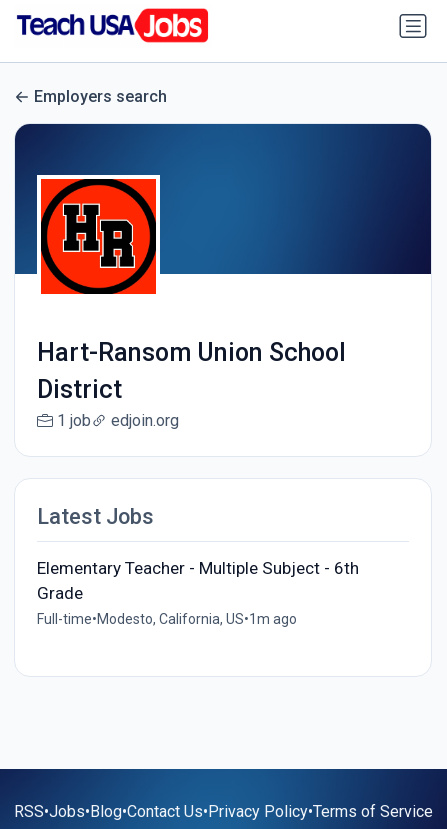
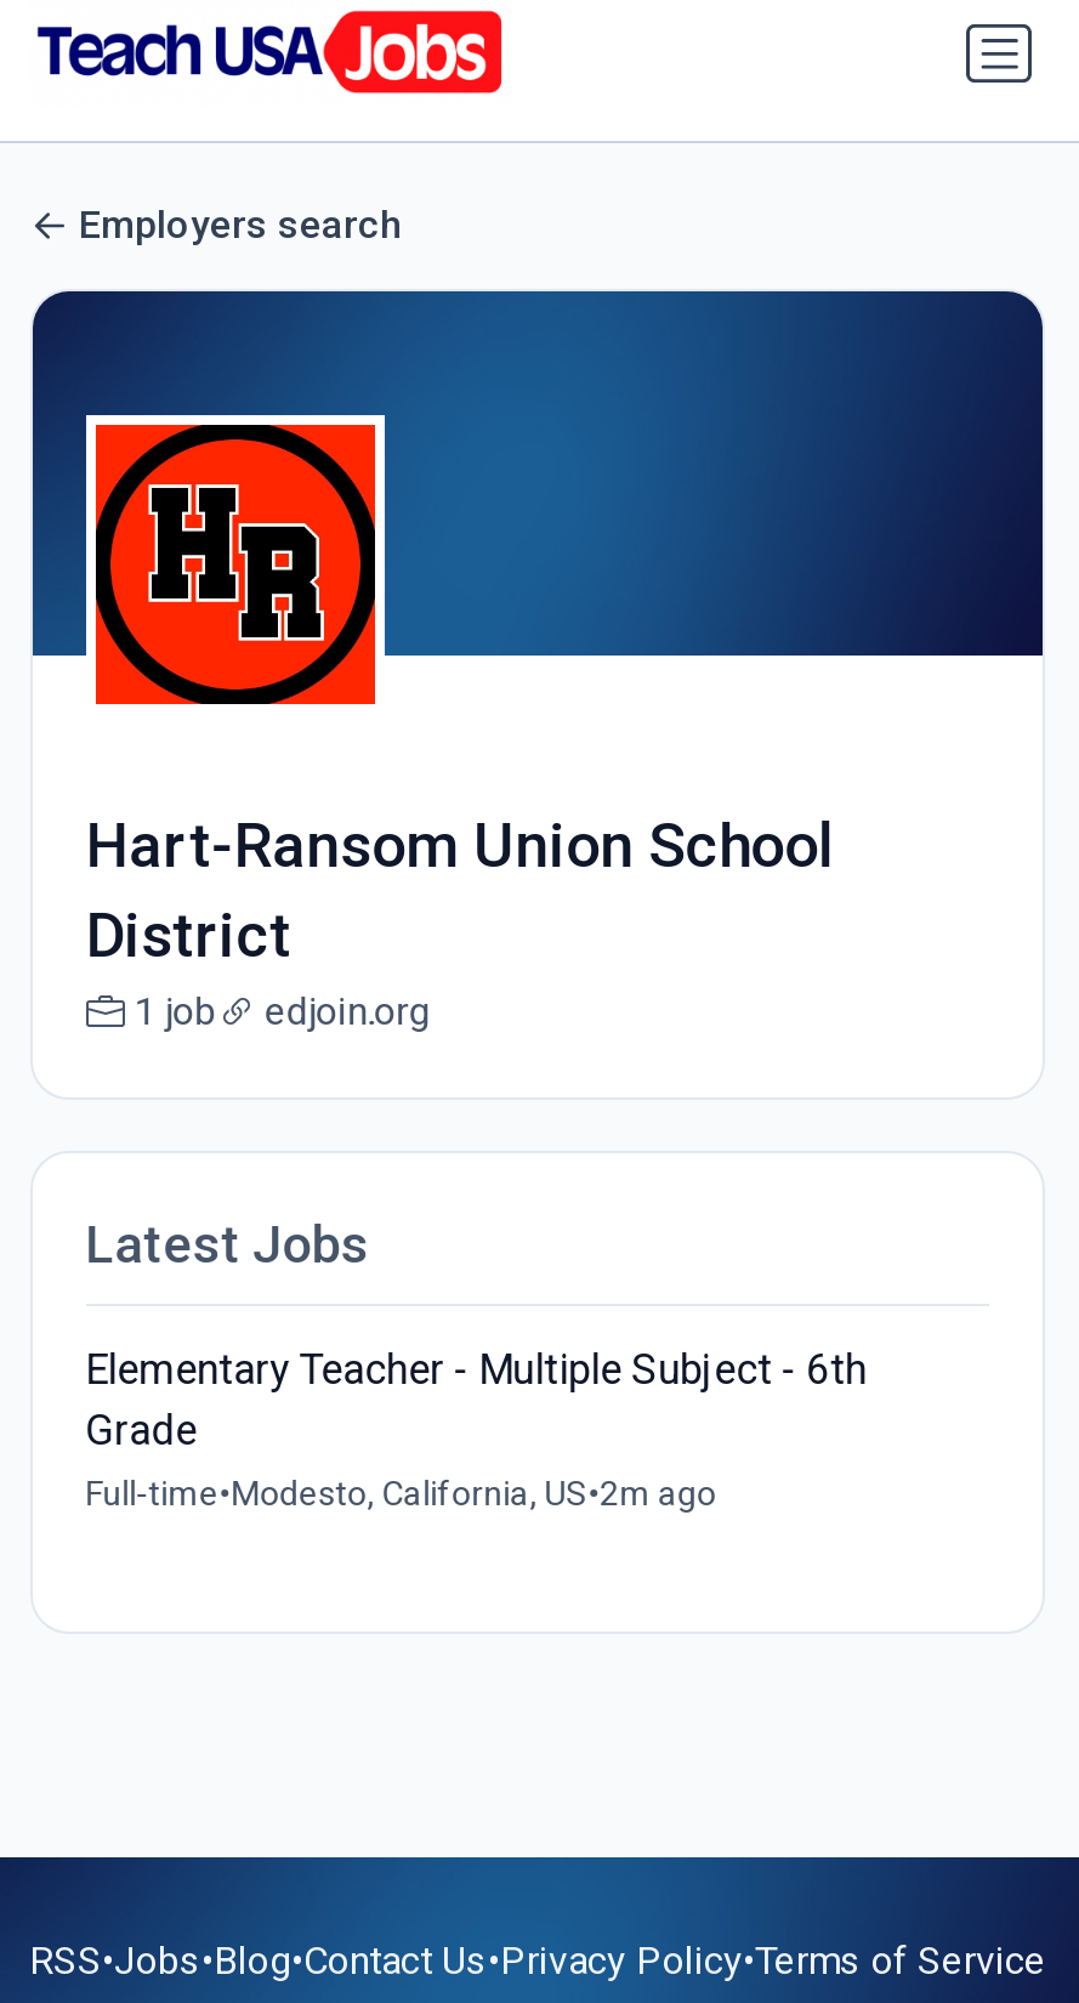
- Full-time•Modesto, California, US•1m ago
+ Full-time•Modesto, California, US•2m ago
